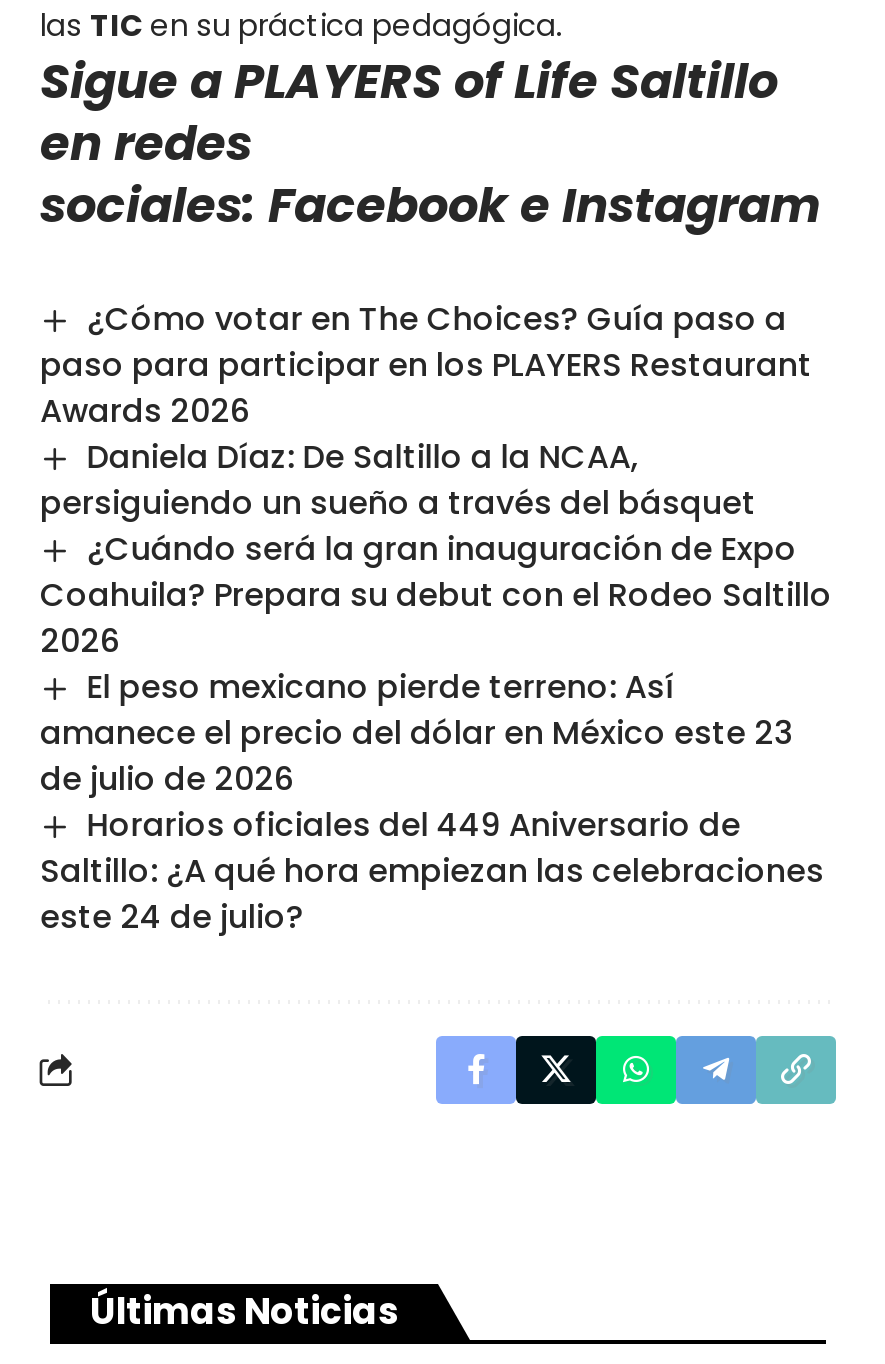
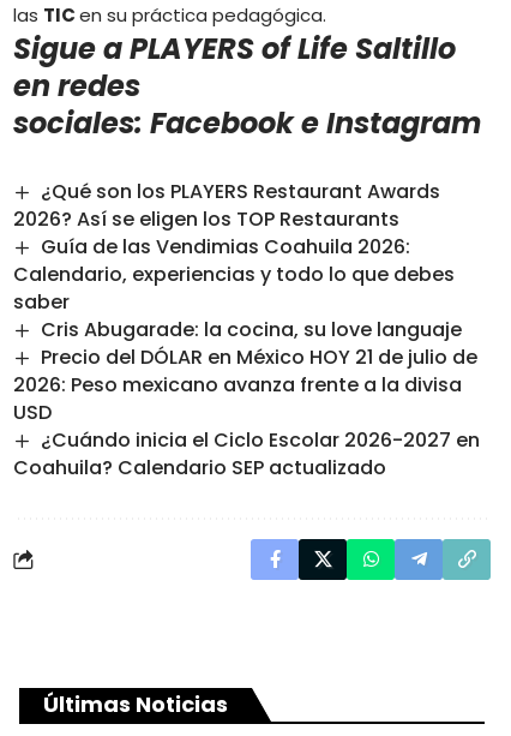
- ¿Cómo votar en The Choices? Guía paso a
- paso para participar en los PLAYERS Restaurant
- Awards 2026
- Daniela Díaz: De Saltillo a la NCAA,
- persiguiendo un sueño a través del básquet
- ¿Cuándo será la gran inauguración de Expo
- Coahuila? Prepara su debut con el Rodeo Saltillo
- 2026
- El peso mexicano pierde terreno: Así
- amanece el precio del dólar en México este 23
- de julio de 2026
- Horarios oficiales del 449 Aniversario de
- Saltillo: ¿A qué hora empiezan las celebraciones
- este 24 de julio?
+ ¿Qué son los PLAYERS Restaurant Awards
+ 2026? Así se eligen los TOP Restaurants
+ Guía de las Vendimias Coahuila 2026:
+ Calendario, experiencias y todo lo que debes
+ saber
+ Cris Abugarade: la cocina, su love languaje
+ Precio del DÓLAR en México HOY 21 de julio de
+ 2026: Peso mexicano avanza frente a la divisa
+ USD
+ ¿Cuándo inicia el Ciclo Escolar 2026-2027 en
+ Coahuila? Calendario SEP actualizado
